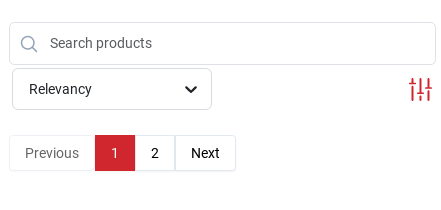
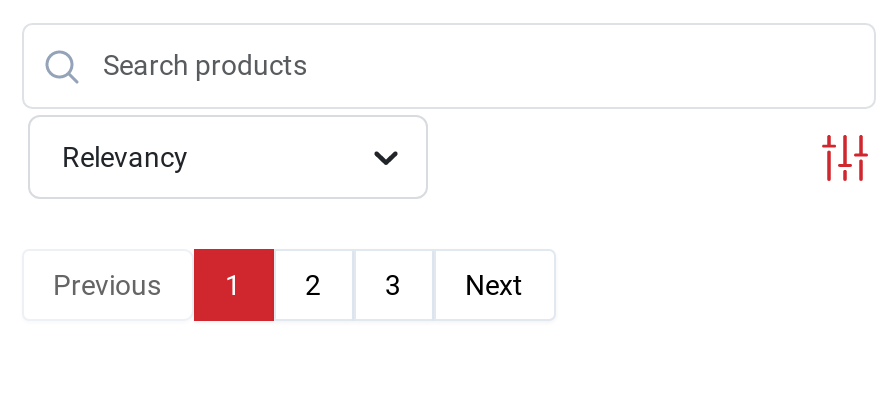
+ 3
